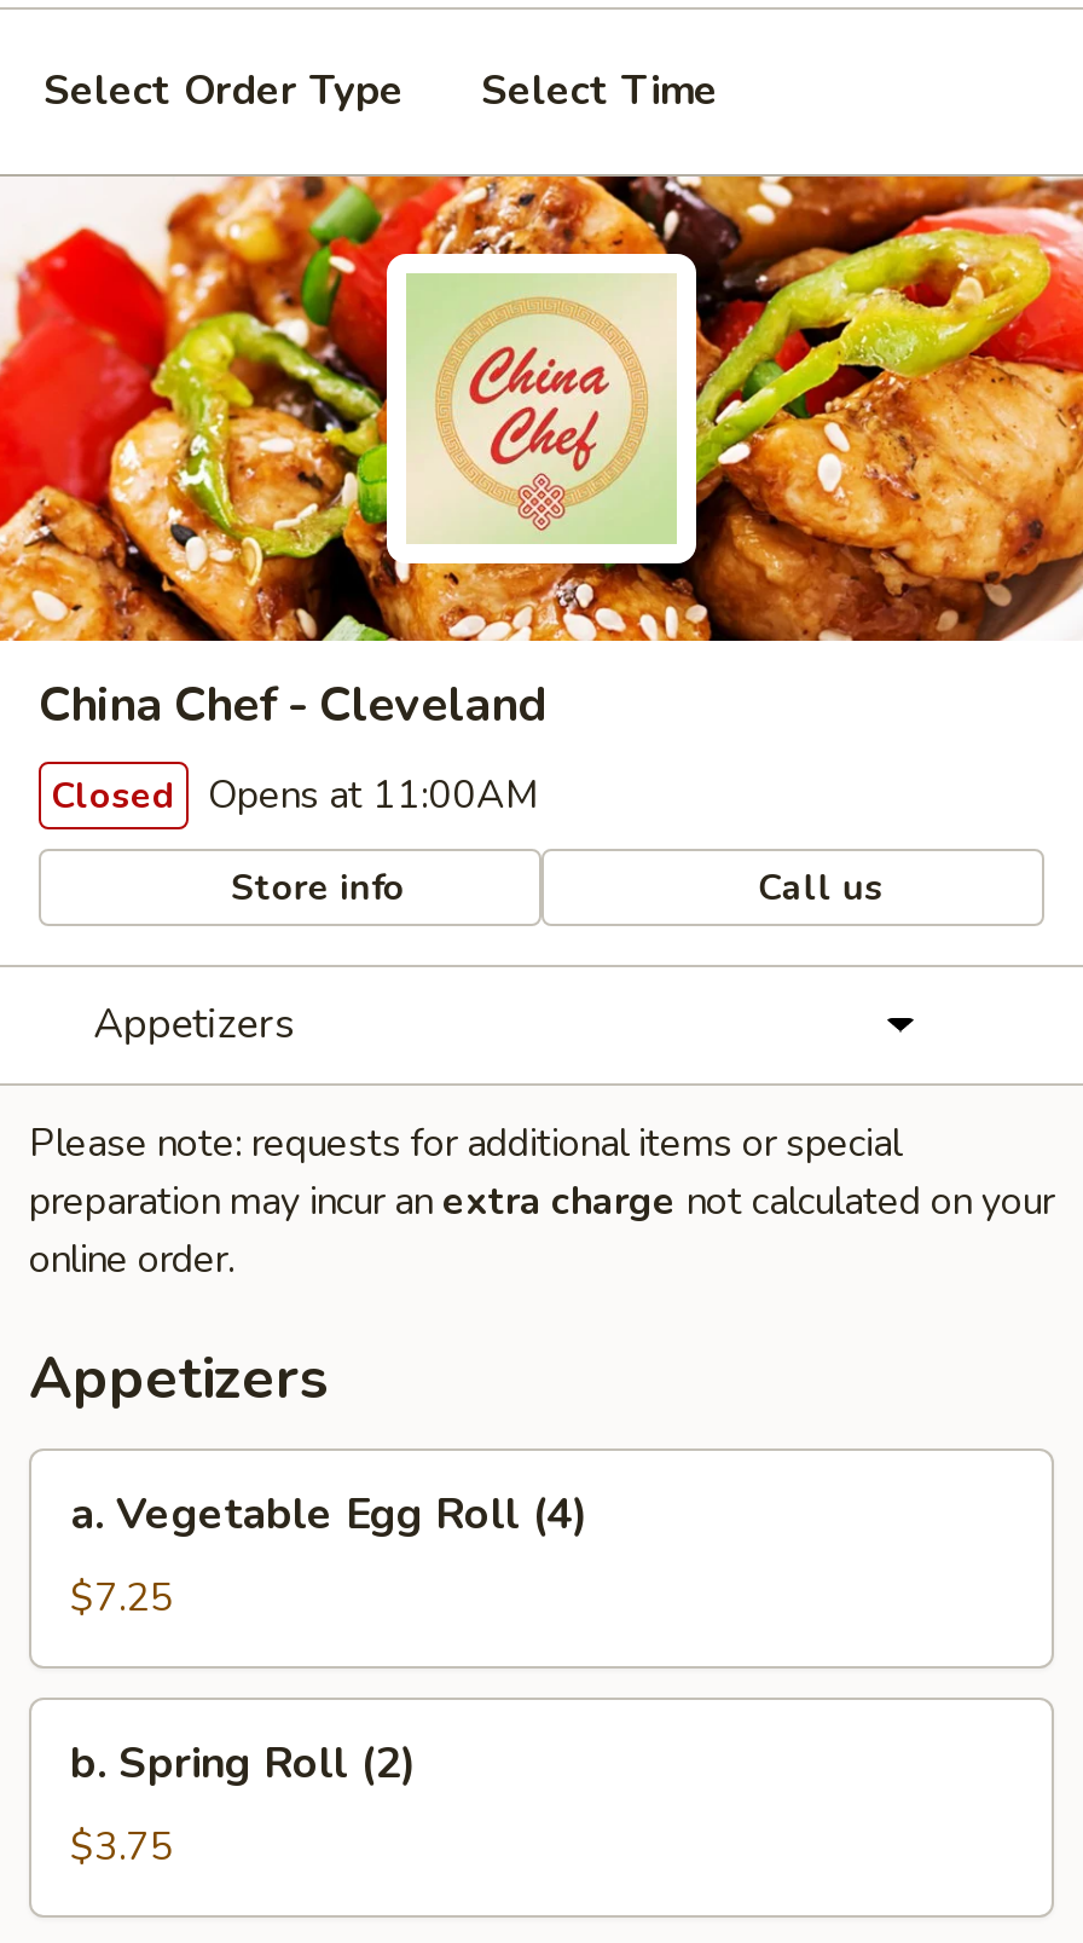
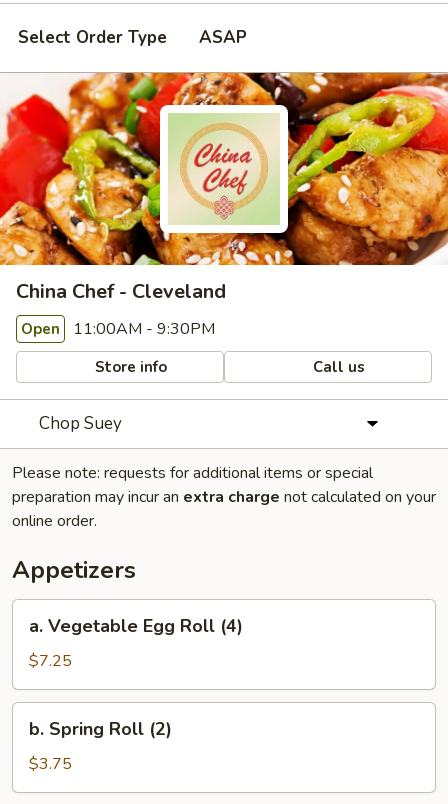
- Select Time
+ ASAP

- Closed Opens at 11:00AM
+ Open 11:00AM - 9:30PM

- Appetizers
+ Chop Suey
